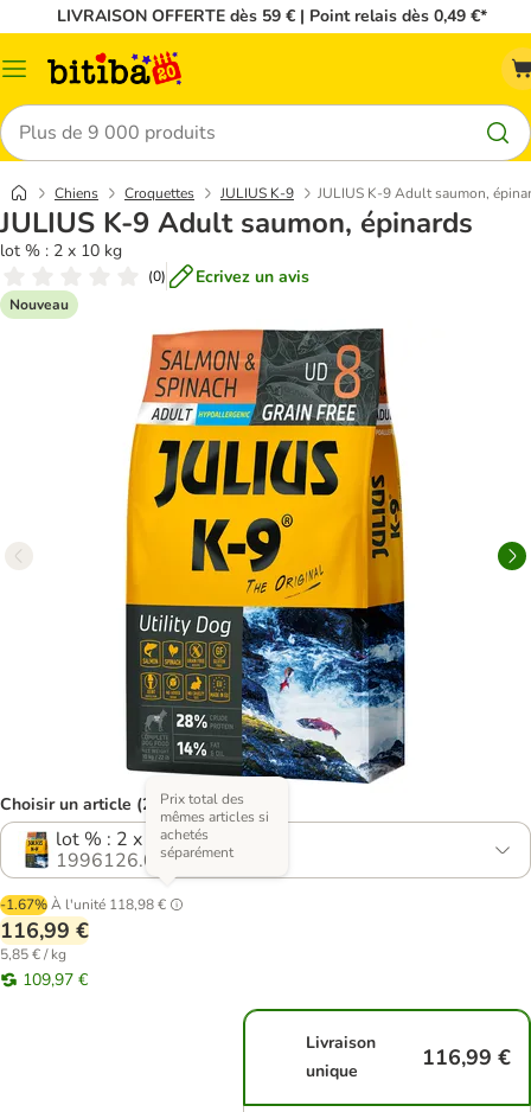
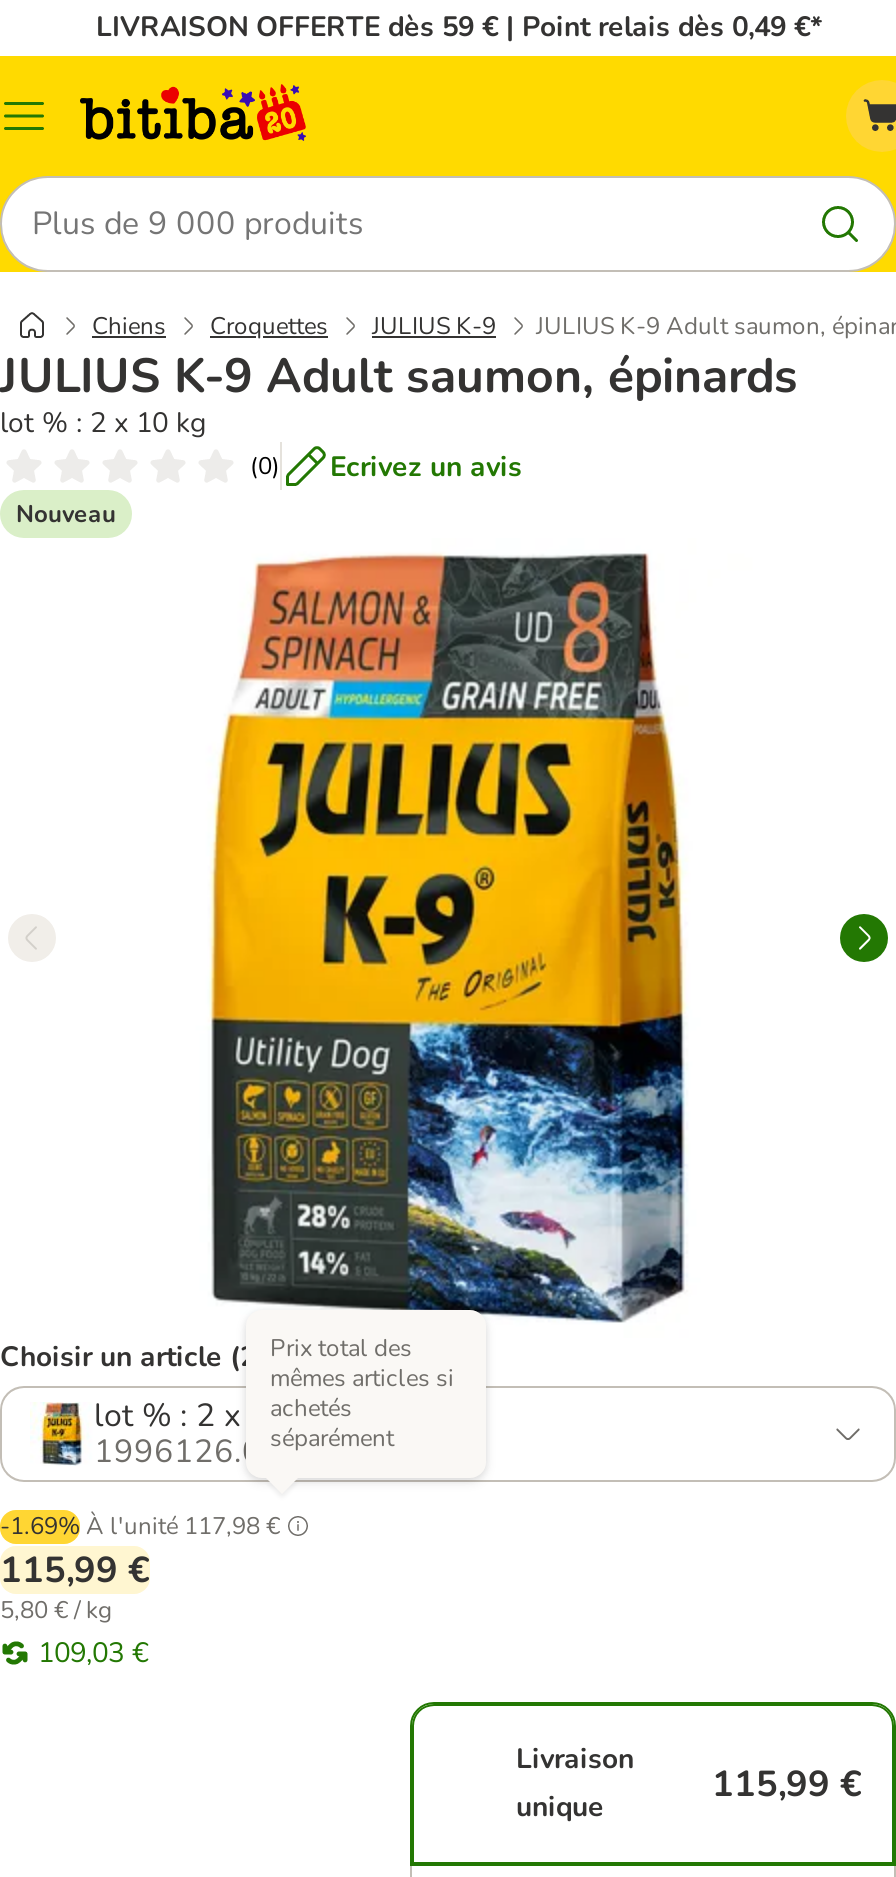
- -1.67% À l'unité 118,98 €
+ -1.69% À l'unité 117,98 €

- 116,99 €
+ 115,99 €

- 5,85 € / kg
+ 5,80 € / kg

- 109,97 €
+ 109,03 €

- 116,99 €
+ 115,99 €
